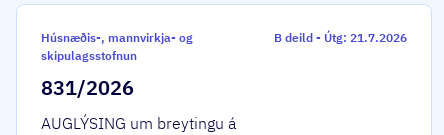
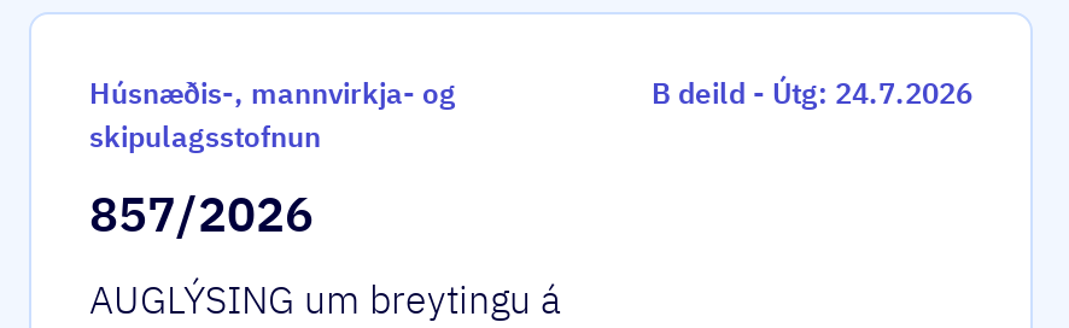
- B deild - Útg: 21.7.2026
+ B deild - Útg: 24.7.2026

- 831/2026
+ 857/2026
